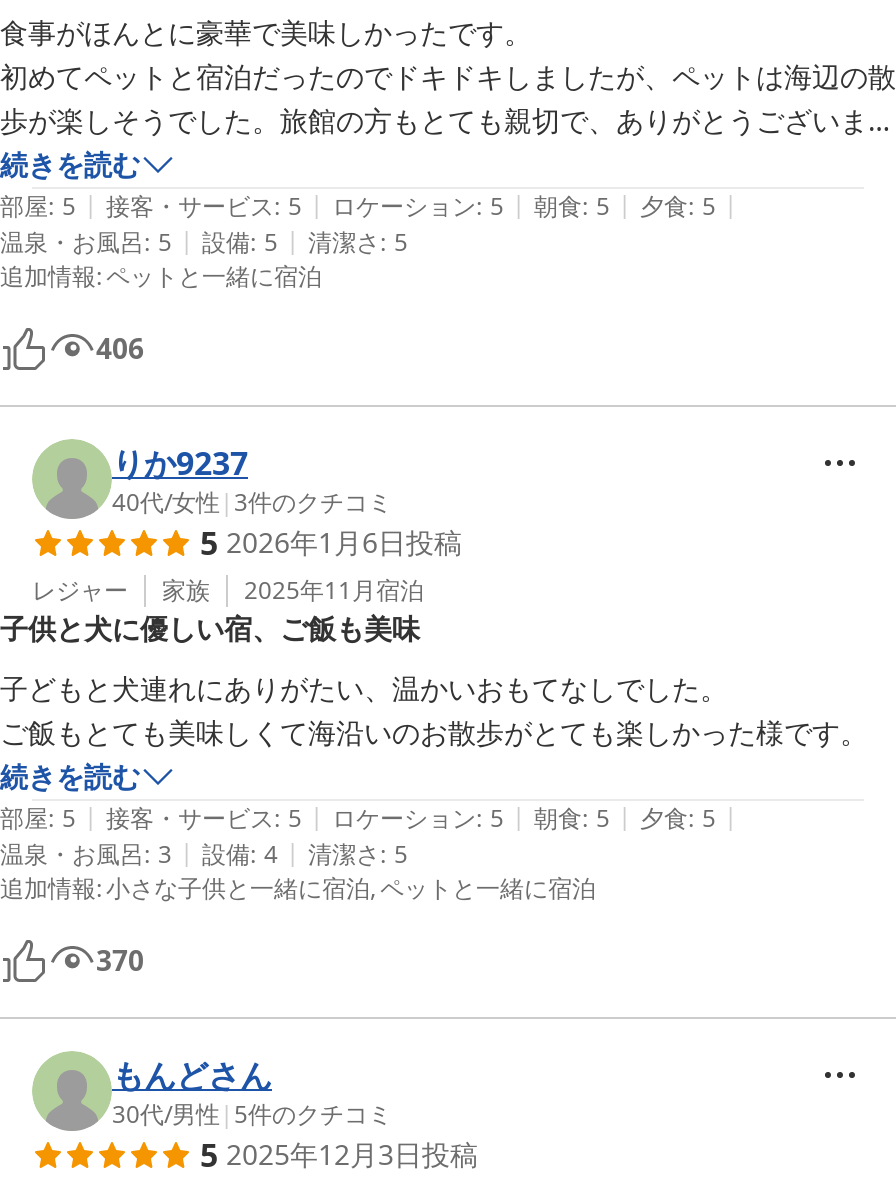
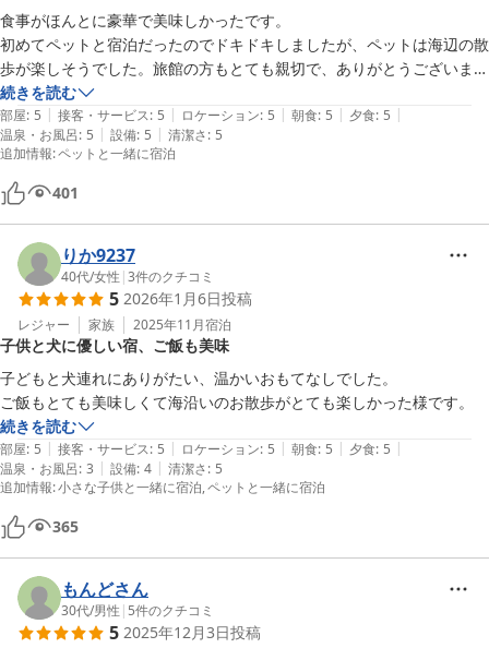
- 406
+ 401

- 370
+ 365
